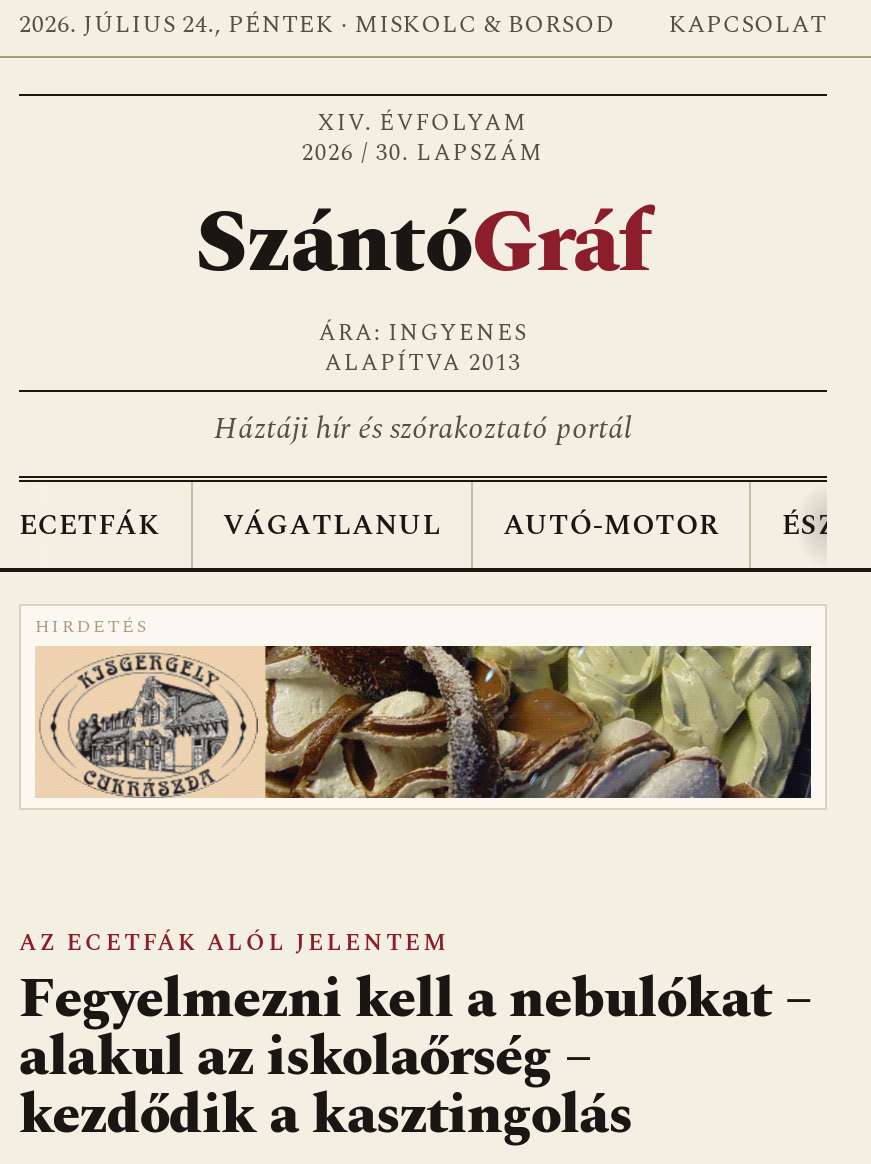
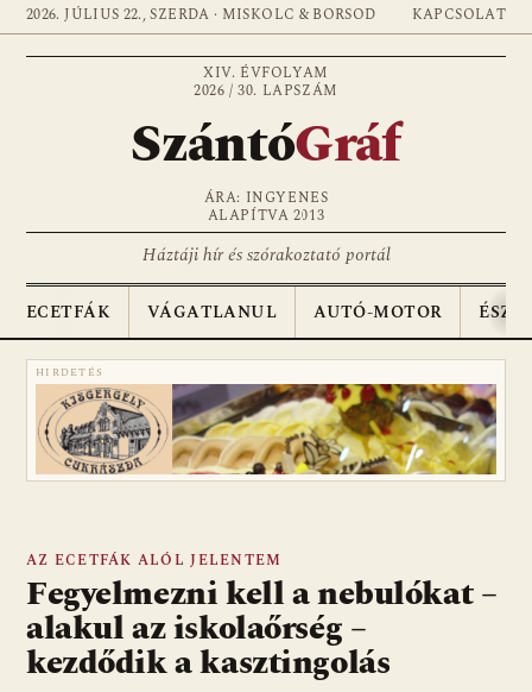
- 2026. JÚLIUS 24., PÉNTEK · MISKOLC & BORSOD
+ 2026. JÚLIUS 22., SZERDA · MISKOLC & BORSOD

- [image]
+ [image]
